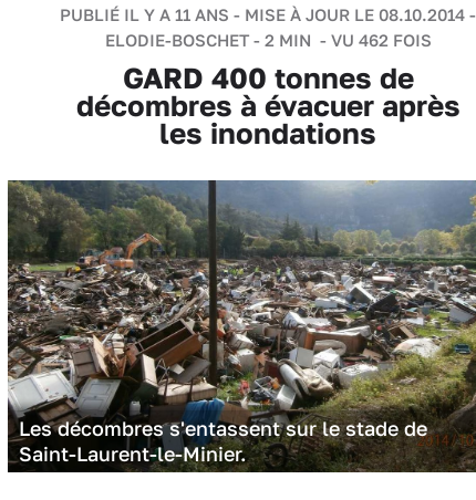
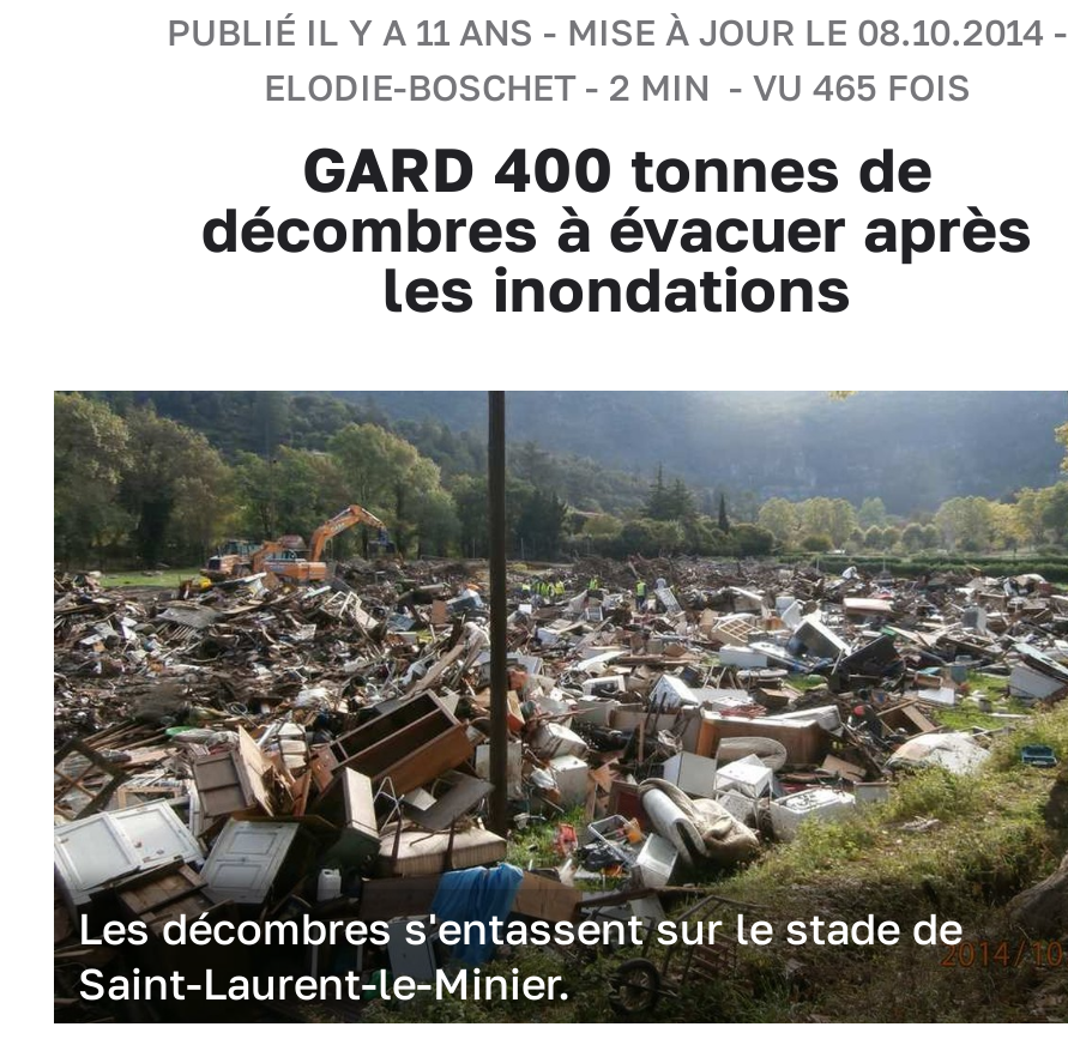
- ELODIE-BOSCHET - 2 MIN - VU 462 FOIS
+ ELODIE-BOSCHET - 2 MIN - VU 465 FOIS
